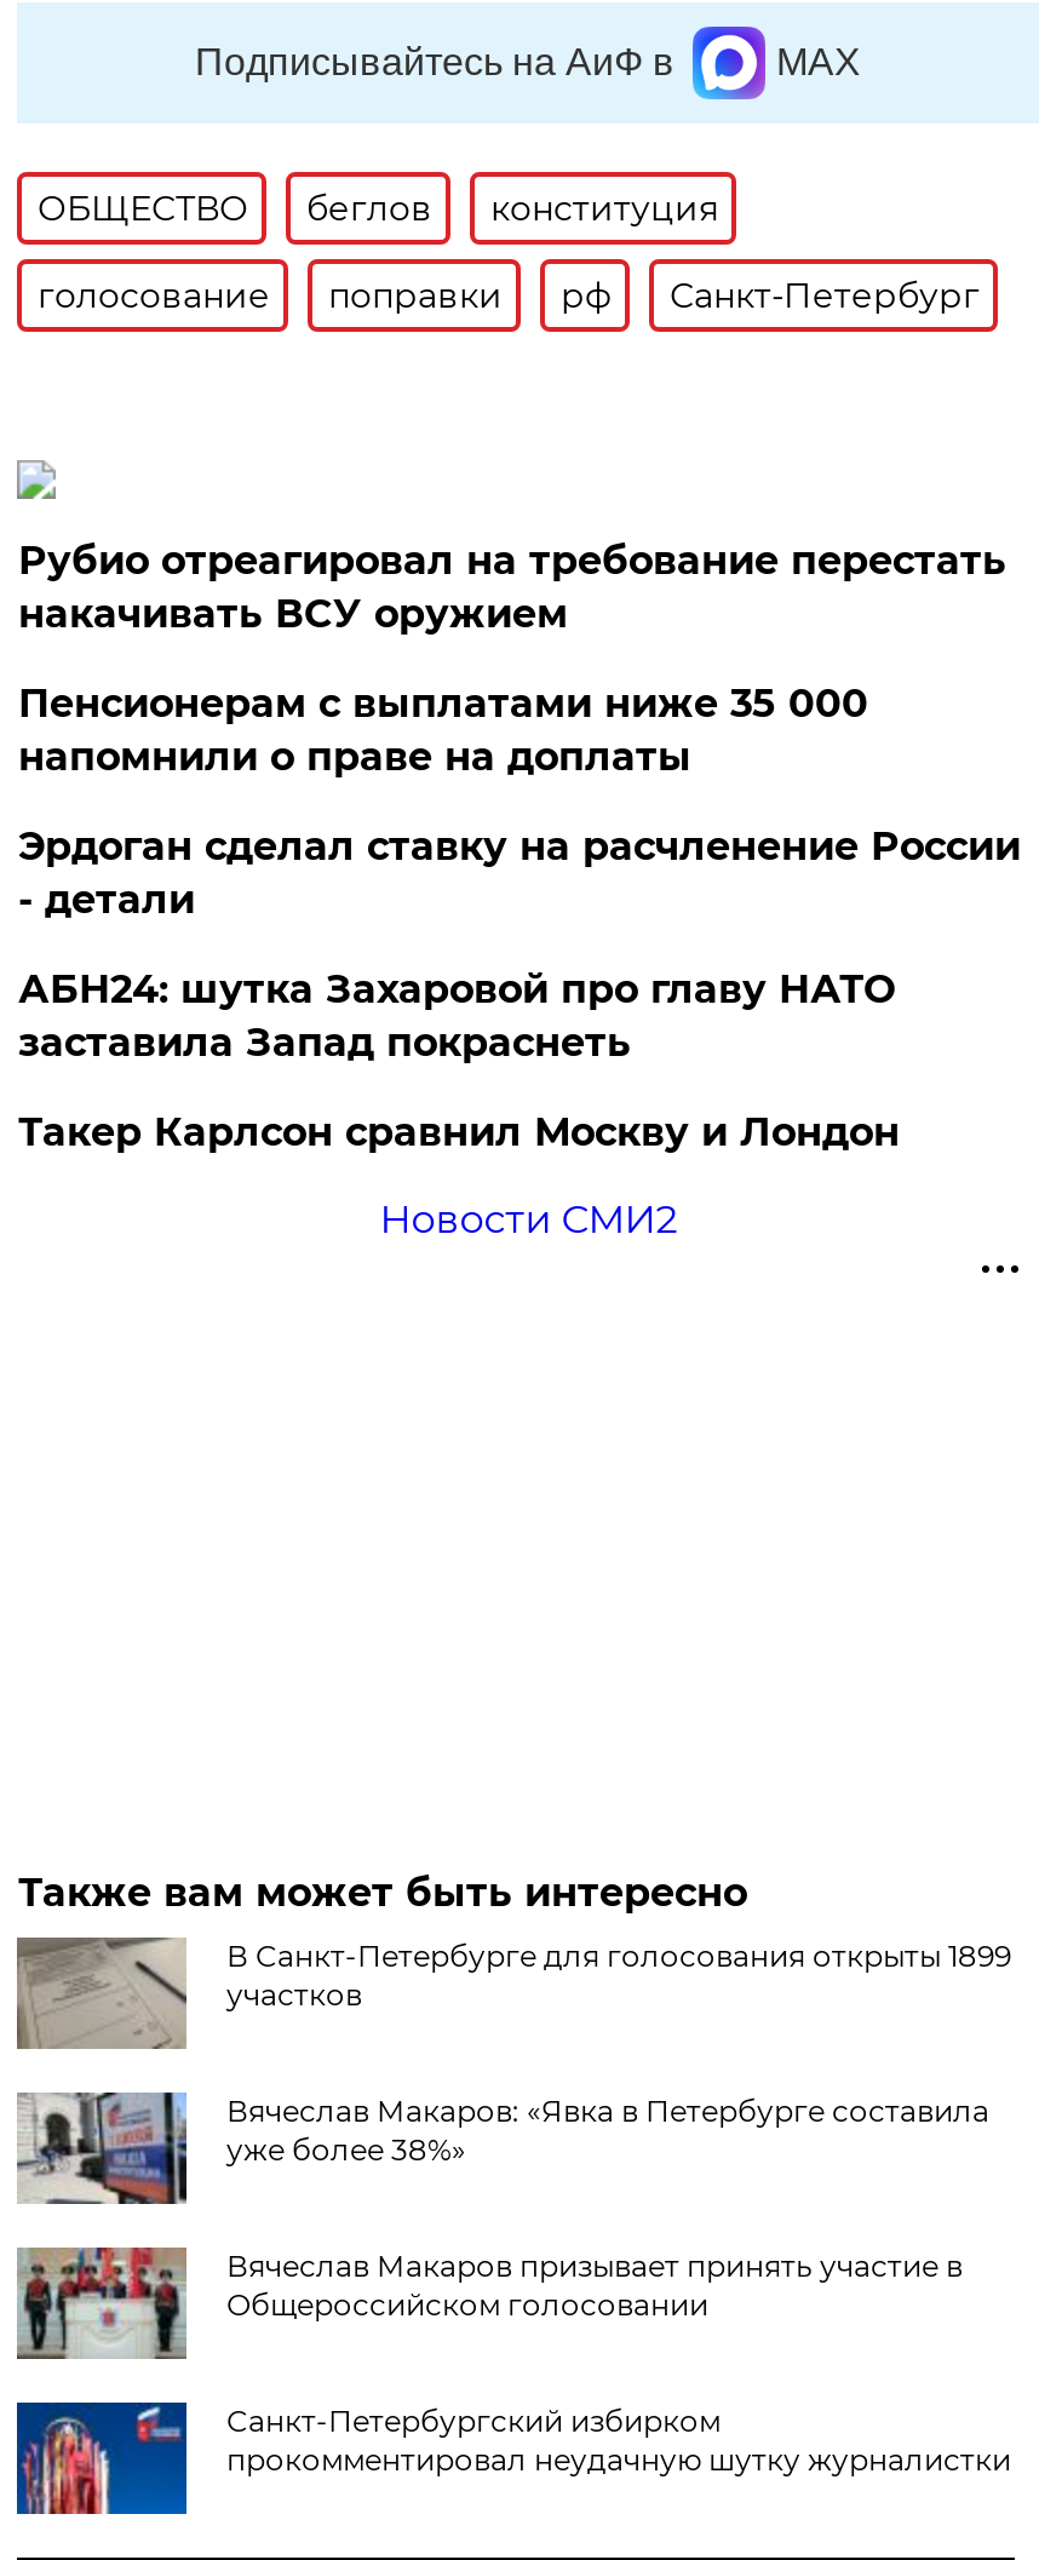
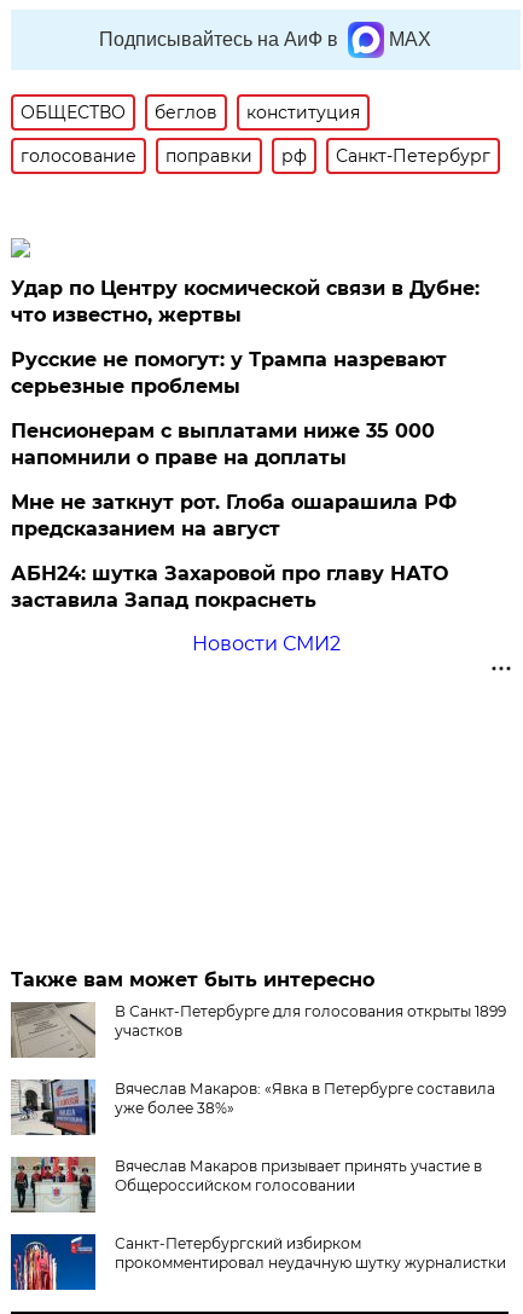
- Рубио отреагировал на требование перестать
- накачивать ВСУ оружием
+ Удар по Центру космической связи в Дубне:
+ что известно, жертвы
+ Русские не помогут: у Трампа назревают
+ серьезные проблемы

moved down: Пенсионерам с выплатами ниже 35 000 | напомнили о праве на доплаты

- Эрдоган сделал ставку на расчленение России
- - детали
+ Мне не заткнут рот. Глоба ошарашила РФ
+ предсказанием на август

moved down: АБН24: шутка Захаровой про главу НАТО | заставила Запад покраснеть

- Такер Карлсон сравнил Москву и Лондон
